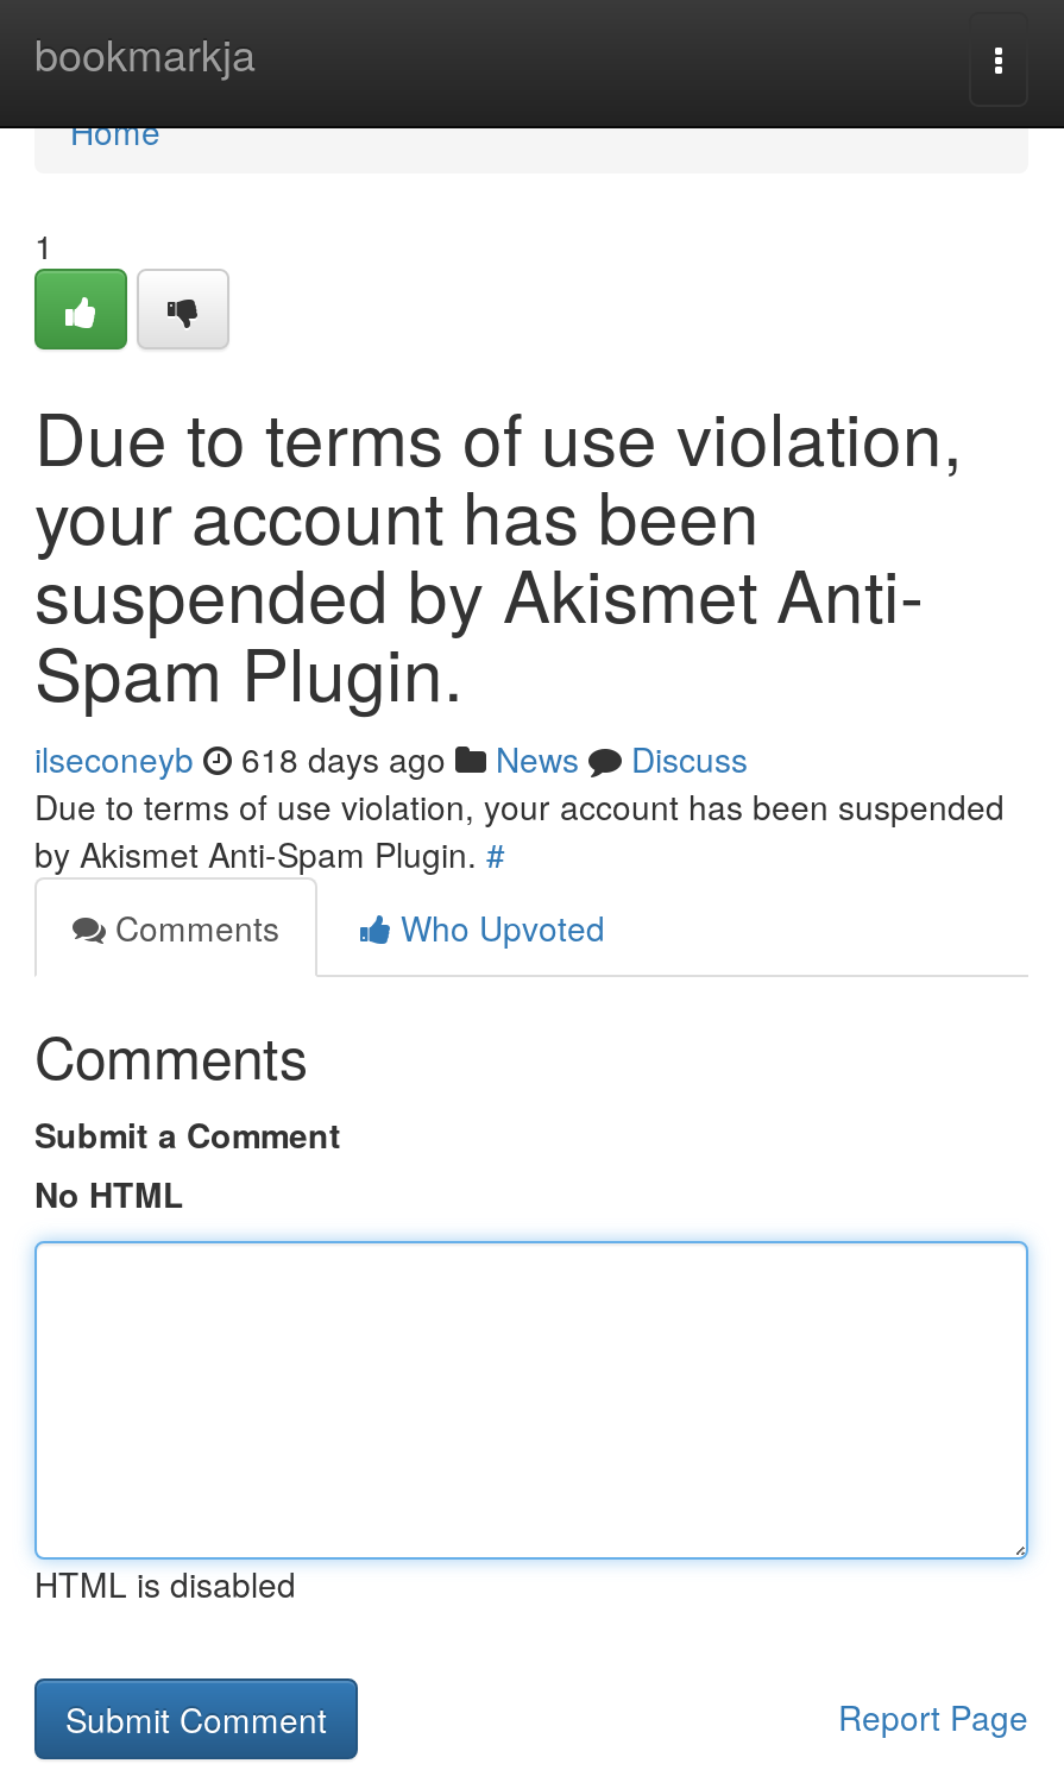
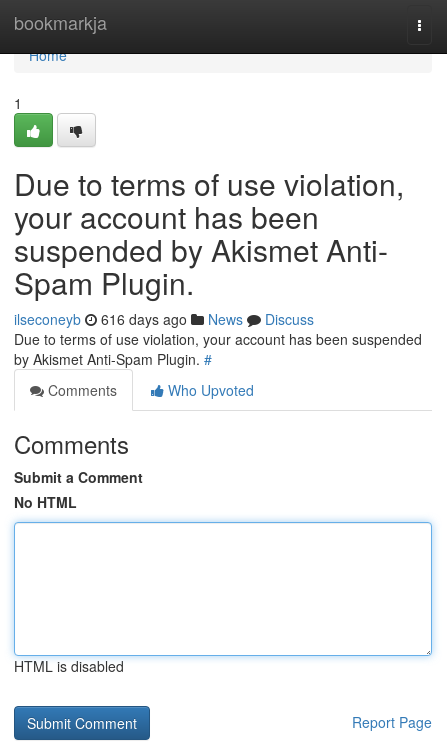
- ilseconeyb 618 days ago News Discuss
+ ilseconeyb 616 days ago News Discuss
